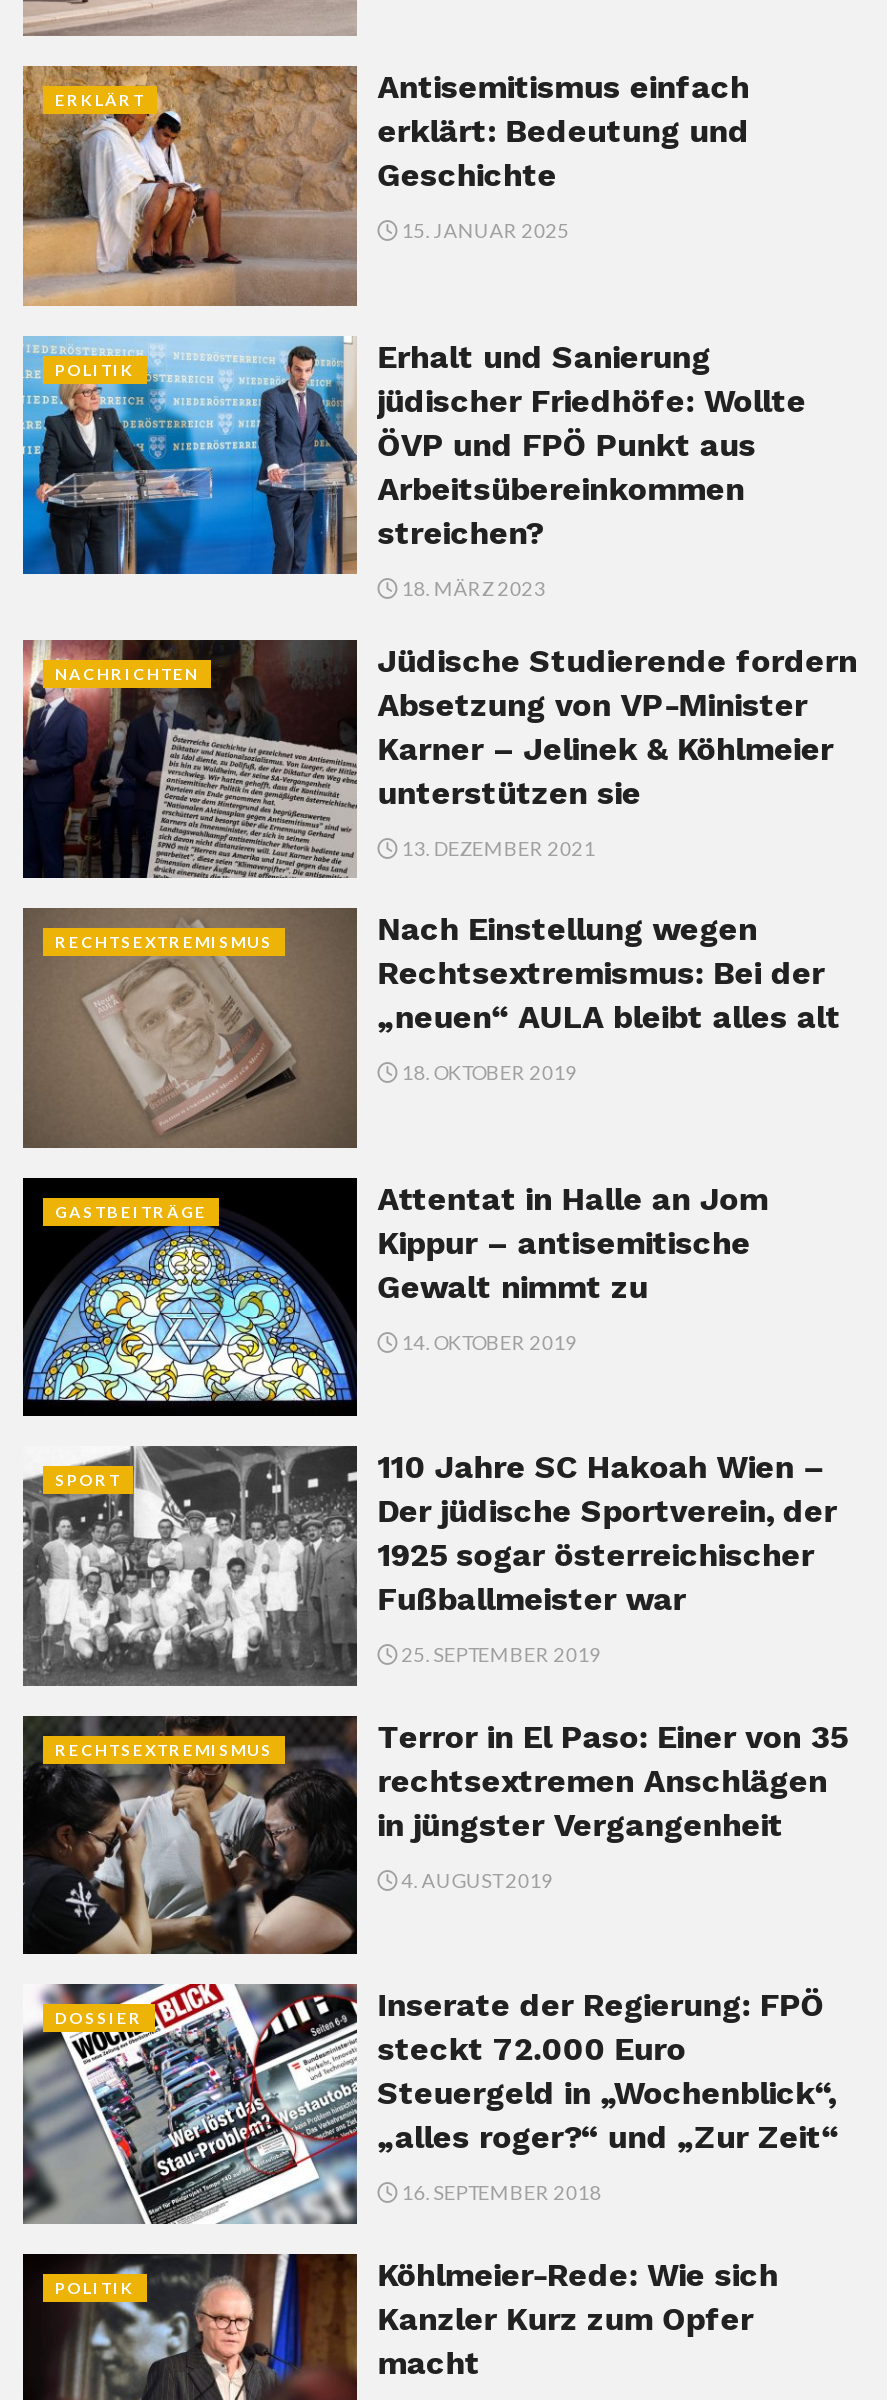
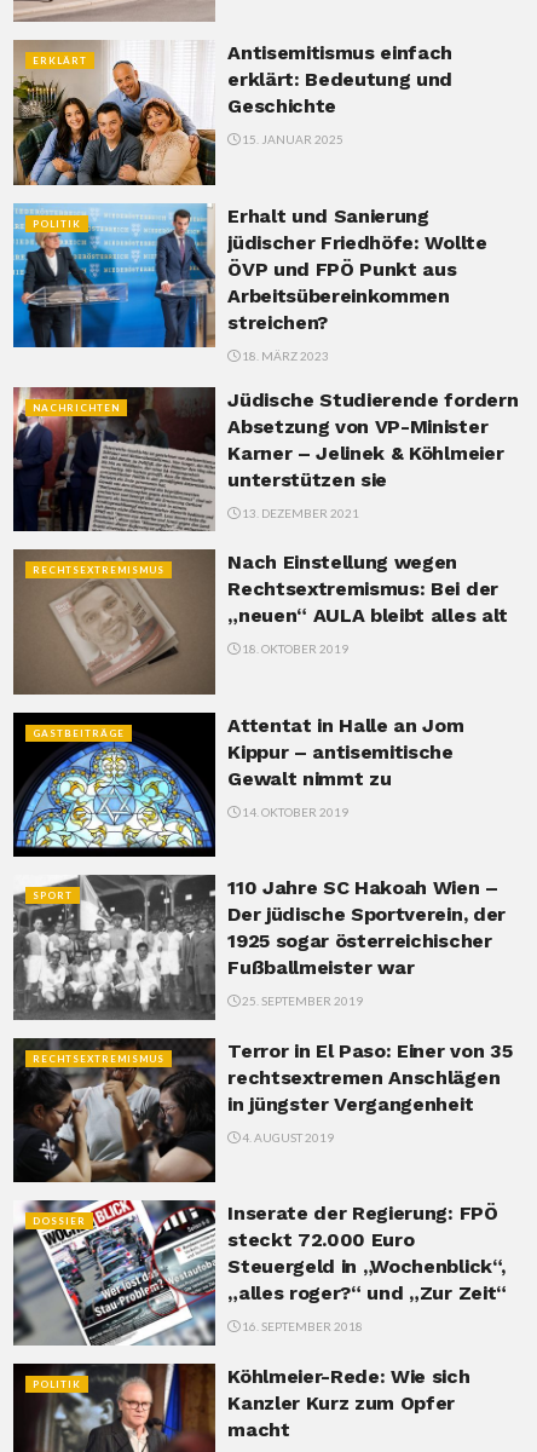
- [image]
+ [image]
